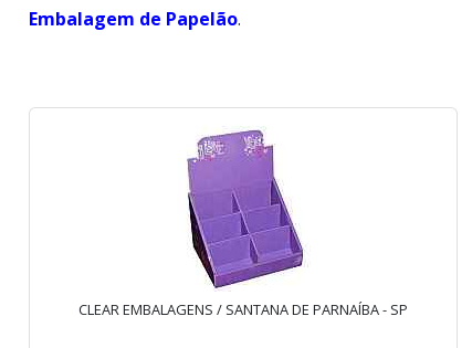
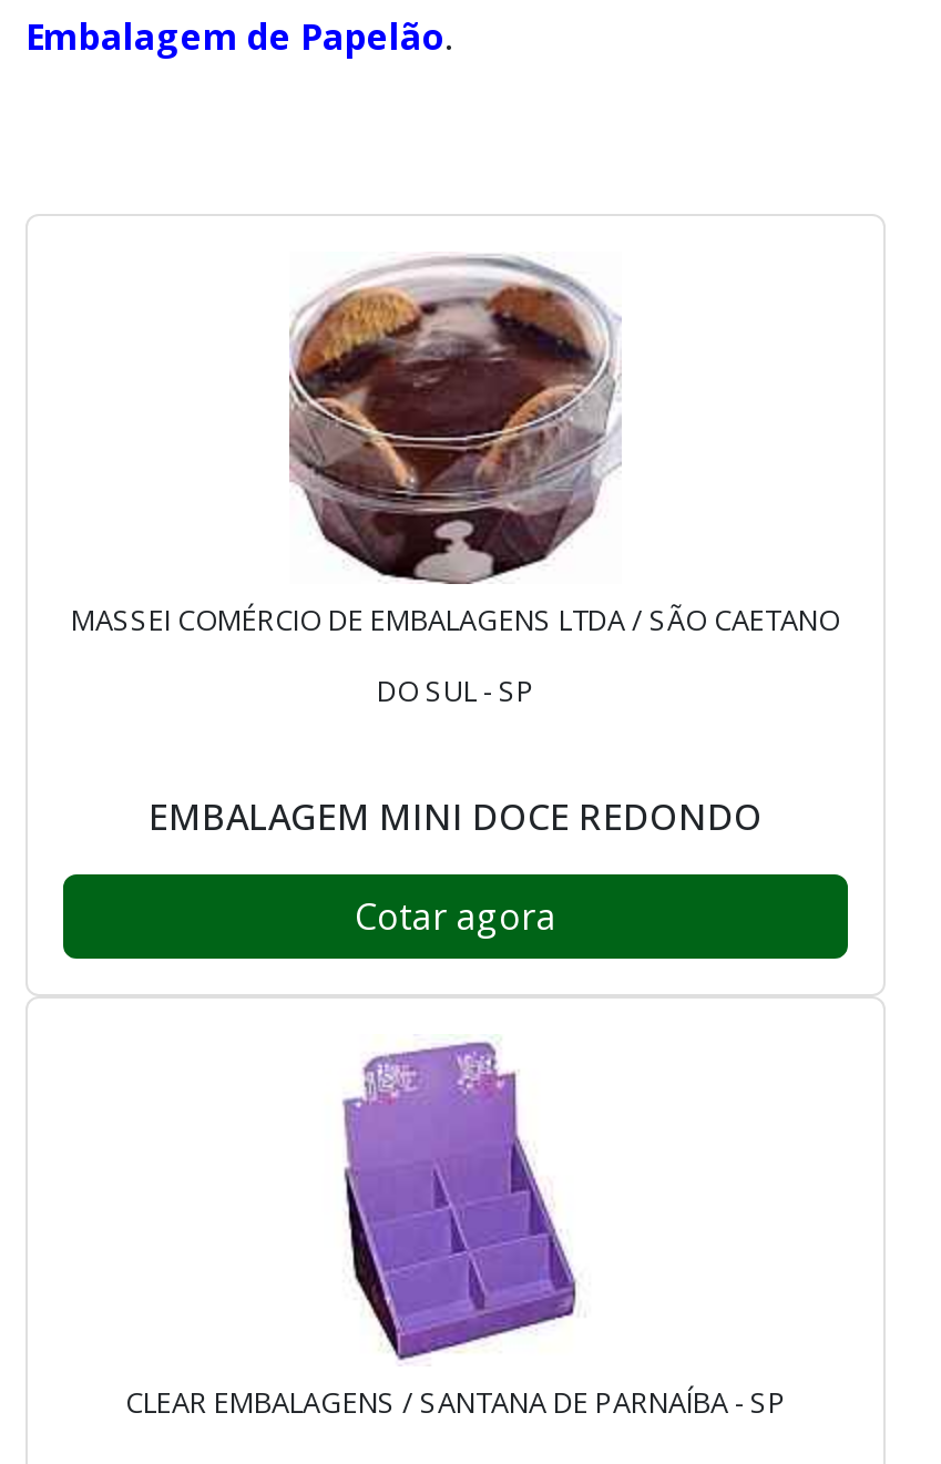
+ [image]
+ MASSEI COMÉRCIO DE EMBALAGENS LTDA / SÃO CAETANO
+ DO SUL - SP
+ EMBALAGEM MINI DOCE REDONDO
+ Cotar agora
